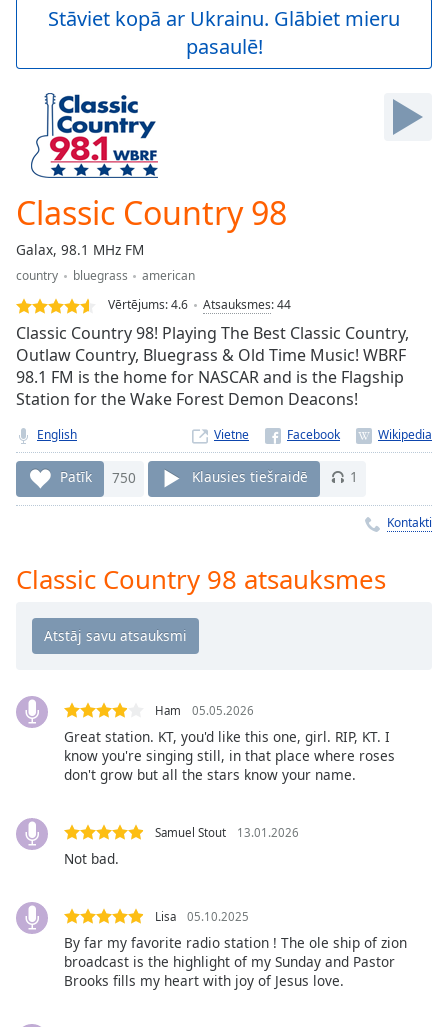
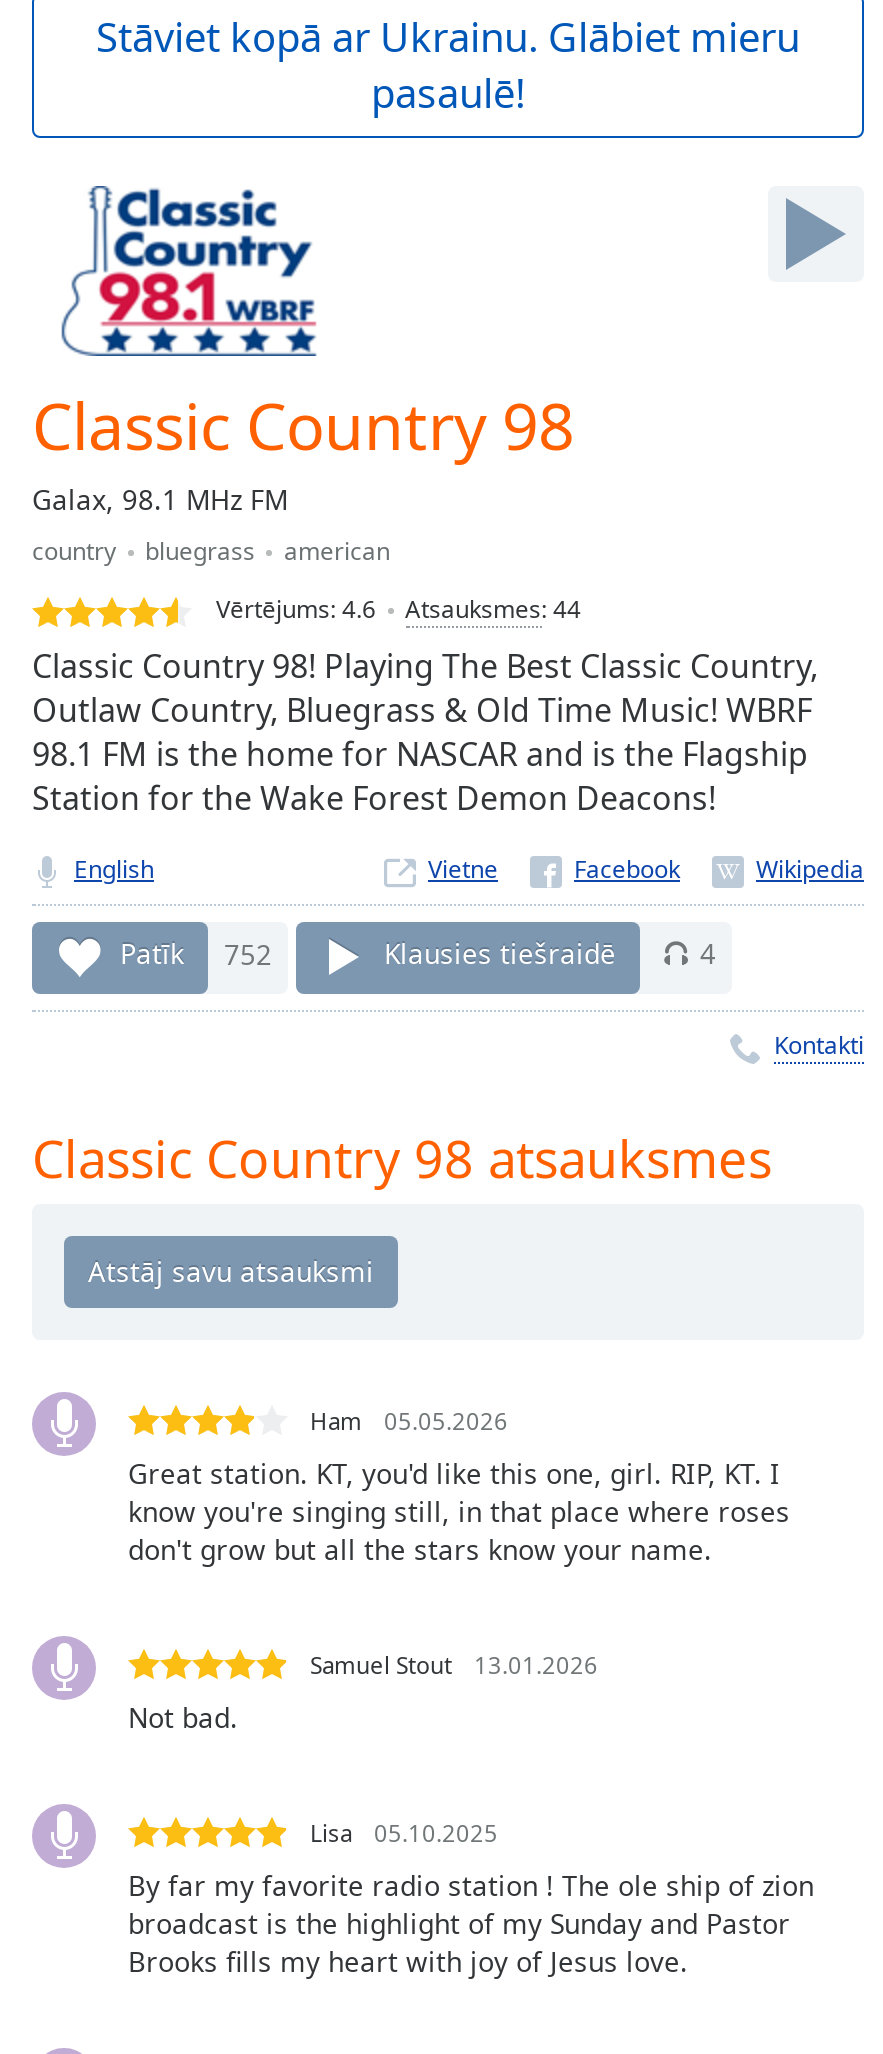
- Patīk 750
+ Patīk 752

- 1
+ 4
